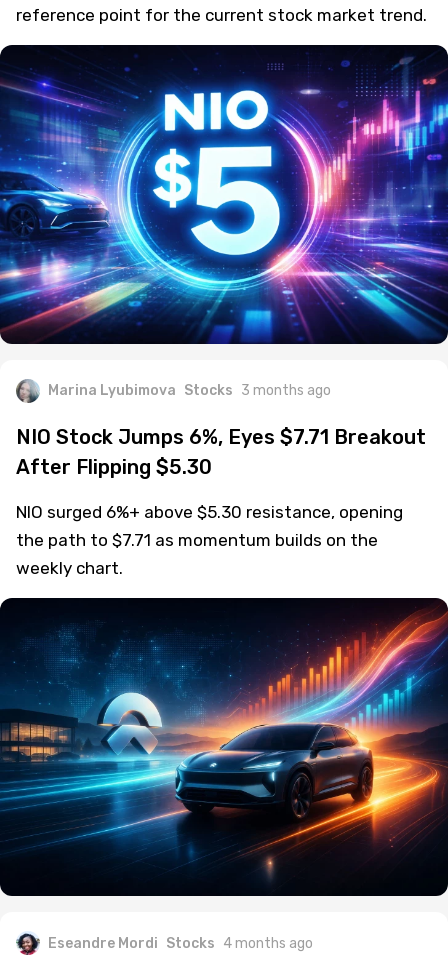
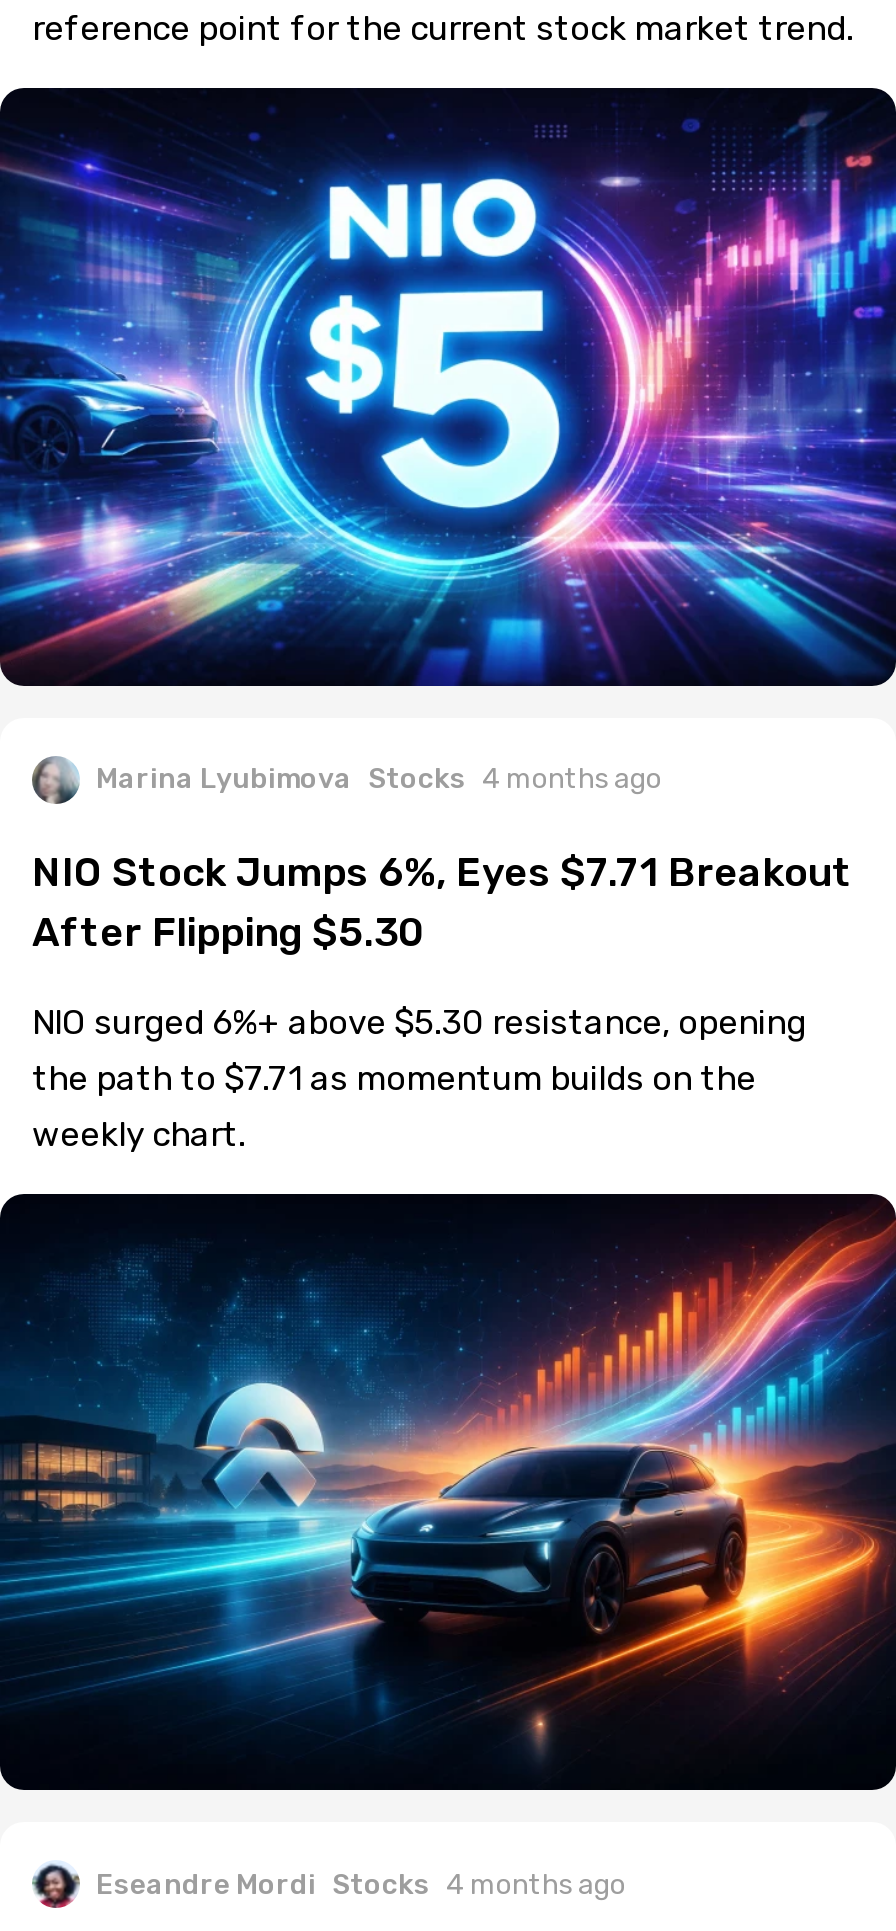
- Marina Lyubimova Stocks 3 months ago
+ Marina Lyubimova Stocks 4 months ago
